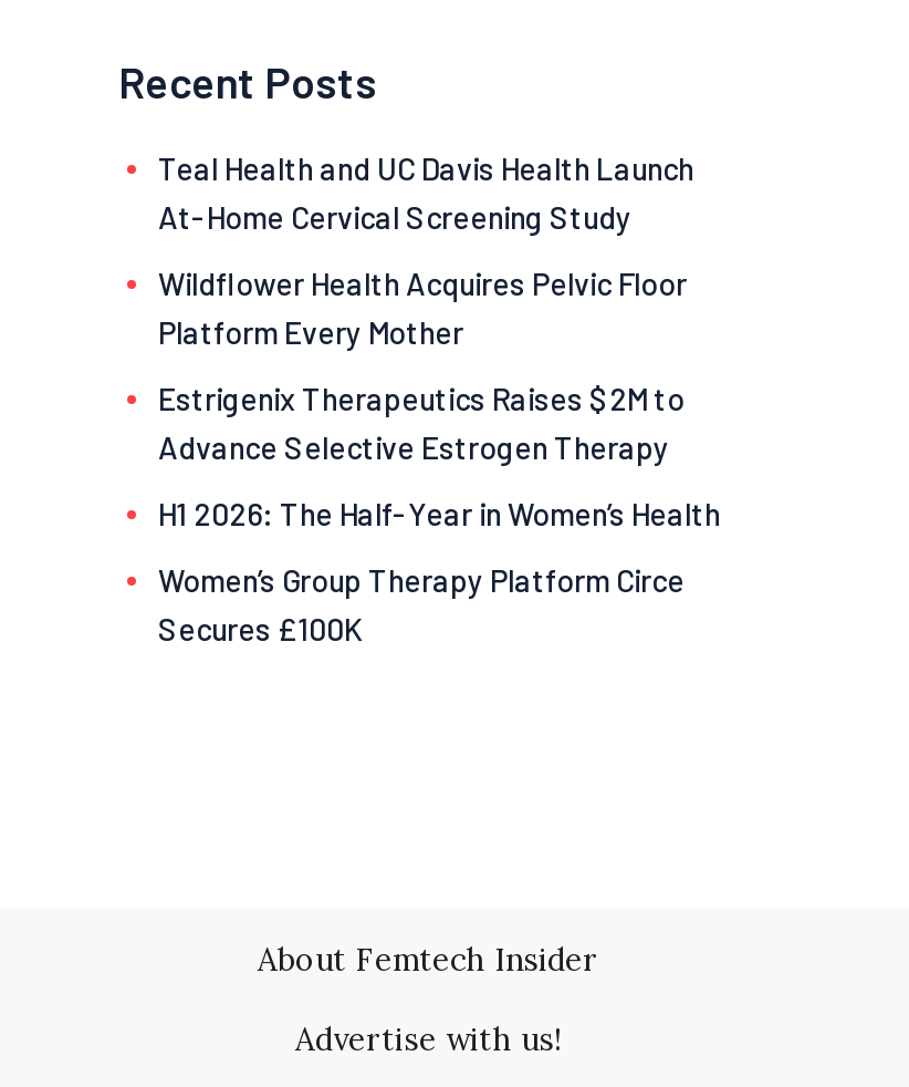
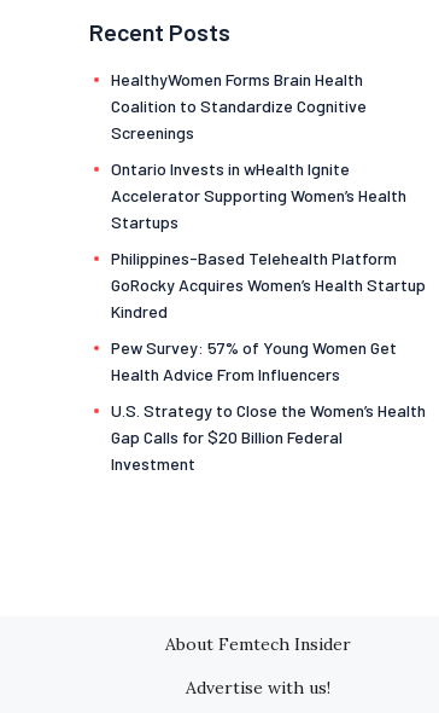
- Teal Health and UC Davis Health Launch
- At-Home Cervical Screening Study
+ HealthyWomen Forms Brain Health
+ Coalition to Standardize Cognitive
+ Screenings

- Wildflower Health Acquires Pelvic Floor
- Platform Every Mother
+ Ontario Invests in wHealth Ignite
+ Accelerator Supporting Women’s Health
+ Startups

- Estrigenix Therapeutics Raises $2M to
- Advance Selective Estrogen Therapy
+ Philippines-Based Telehealth Platform
+ GoRocky Acquires Women’s Health Startup
+ Kindred

- H1 2026: The Half-Year in Women’s Health
+ Pew Survey: 57% of Young Women Get
+ Health Advice From Influencers

- Women’s Group Therapy Platform Circe
- Secures £100K
+ U.S. Strategy to Close the Women’s Health
+ Gap Calls for $20 Billion Federal
+ Investment
